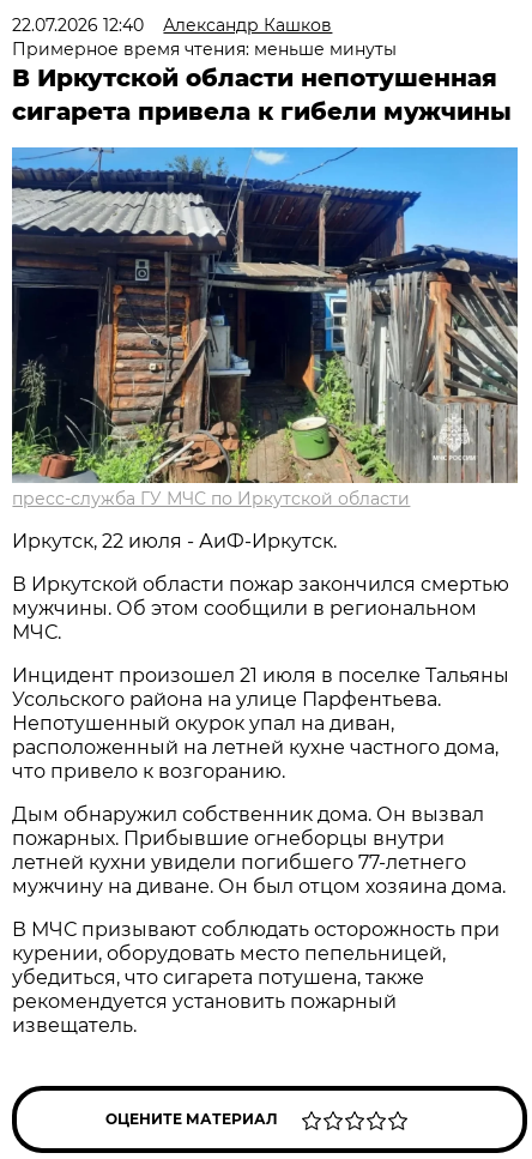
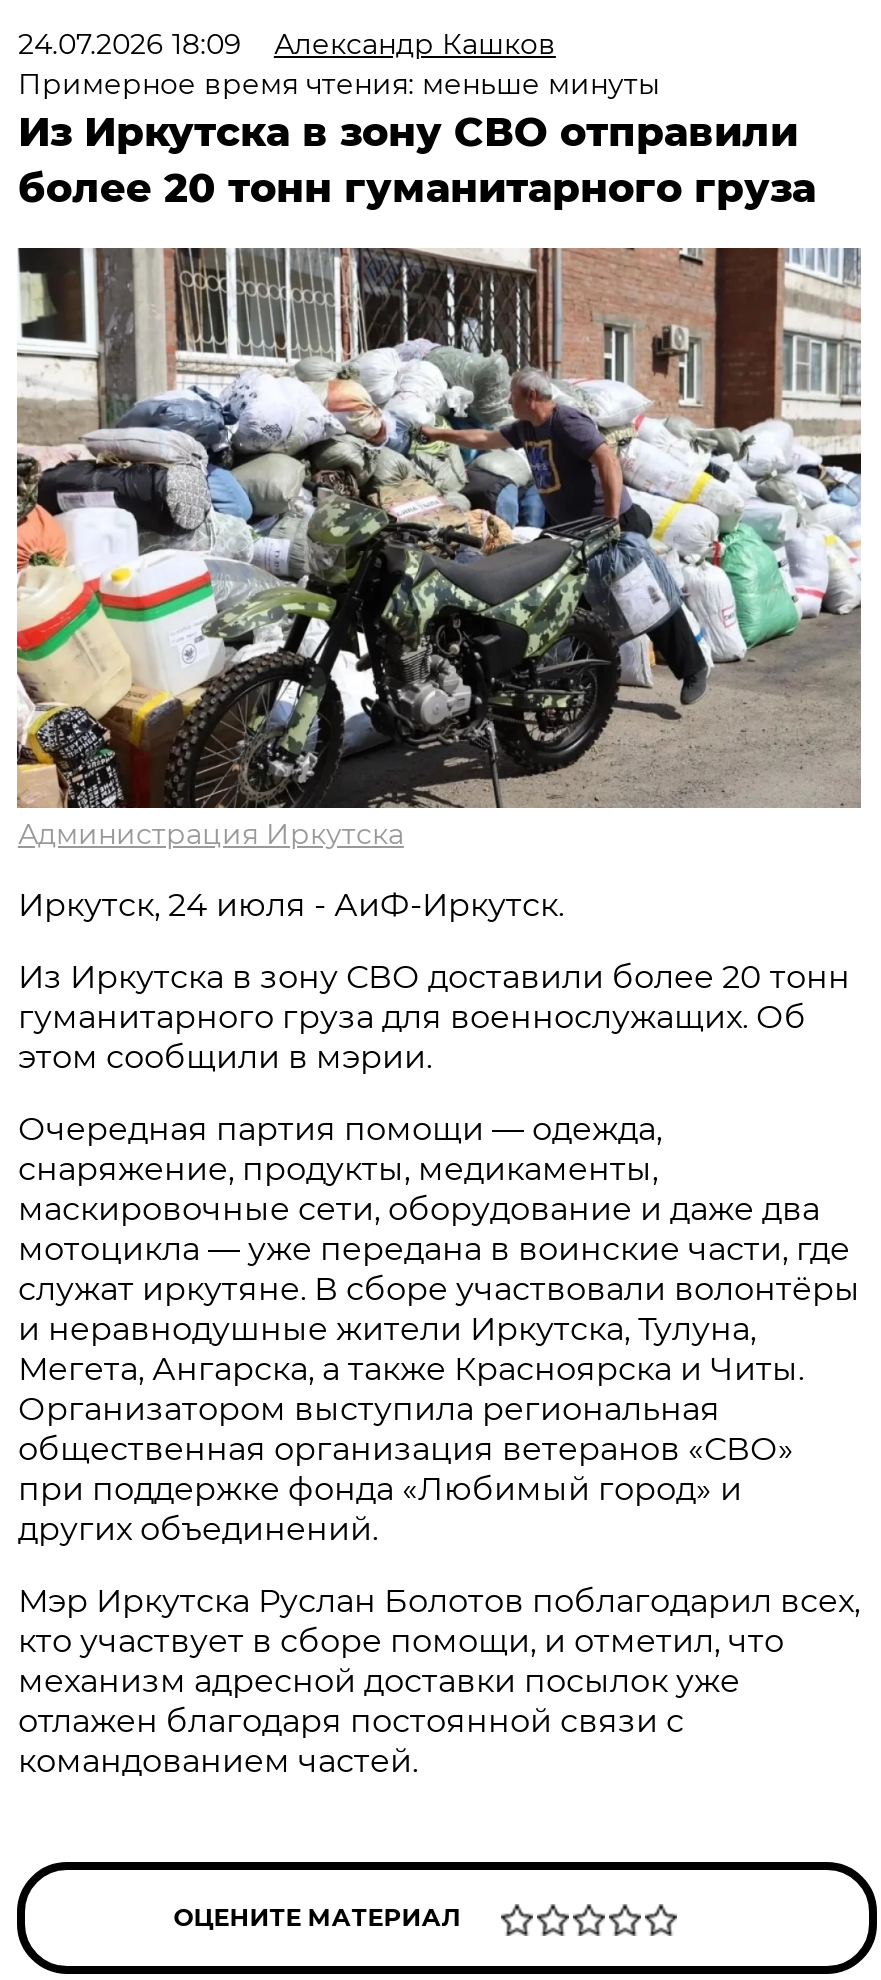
- 22.07.2026 12:40 Александр Кашков
+ 24.07.2026 18:09 Александр Кашков

- В Иркутской области непотушенная
- сигарета привела к гибели мужчины
+ Из Иркутска в зону СВО отправили
+ более 20 тонн гуманитарного груза

- [image]
- пресс-служба ГУ МЧС по Иркутской области
- Иркутск, 22 июля - АиФ-Иркутск.
- В Иркутской области пожар закончился смертью
- мужчины. Об этом сообщили в региональном
- МЧС.
- Инцидент произошел 21 июля в поселке Тальяны
- Усольского района на улице Парфентьева.
- Непотушенный окурок упал на диван,
- расположенный на летней кухне частного дома,
- что привело к возгоранию.
- Дым обнаружил собственник дома. Он вызвал
- пожарных. Прибывшие огнеборцы внутри
- летней кухни увидели погибшего 77-летнего
- мужчину на диване. Он был отцом хозяина дома.
- В МЧС призывают соблюдать осторожность при
- курении, оборудовать место пепельницей,
- убедиться, что сигарета потушена, также
- рекомендуется установить пожарный
- извещатель.
+ [image]
+ Администрация Иркутска
+ Иркутск, 24 июля - АиФ-Иркутск.
+ Из Иркутска в зону СВО доставили более 20 тонн
+ гуманитарного груза для военнослужащих. Об
+ этом сообщили в мэрии.
+ Очередная партия помощи — одежда,
+ снаряжение, продукты, медикаменты,
+ маскировочные сети, оборудование и даже два
+ мотоцикла — уже передана в воинские части, где
+ служат иркутяне. В сборе участвовали волонтёры
+ и неравнодушные жители Иркутска, Тулуна,
+ Мегета, Ангарска, а также Красноярска и Читы.
+ Организатором выступила региональная
+ общественная организация ветеранов «СВО»
+ при поддержке фонда «Любимый город» и
+ других объединений.
+ Мэр Иркутска Руслан Болотов поблагодарил всех,
+ кто участвует в сборе помощи, и отметил, что
+ механизм адресной доставки посылок уже
+ отлажен благодаря постоянной связи с
+ командованием частей.
